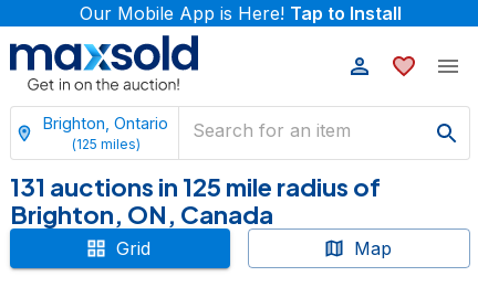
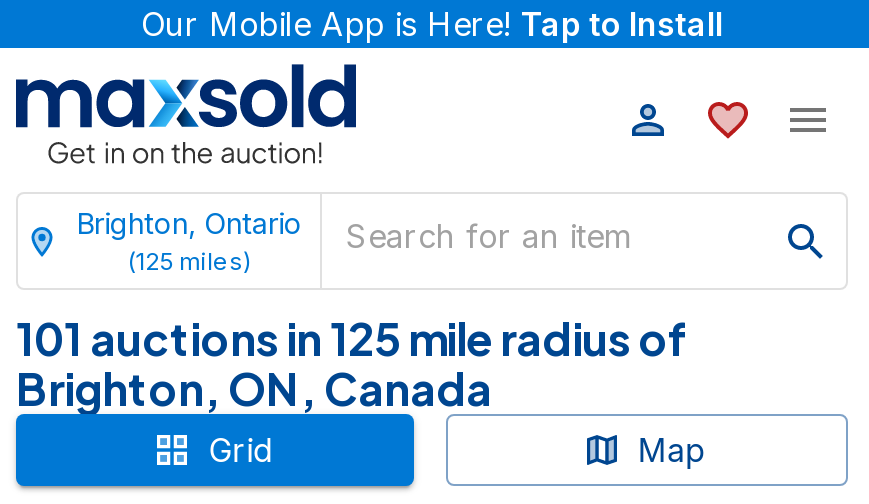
- 131 auctions in 125 mile radius of
+ 101 auctions in 125 mile radius of
